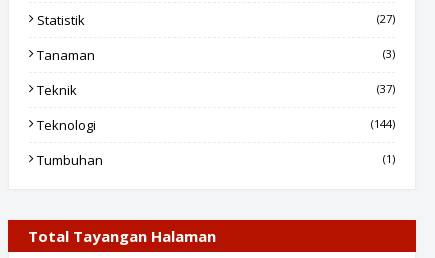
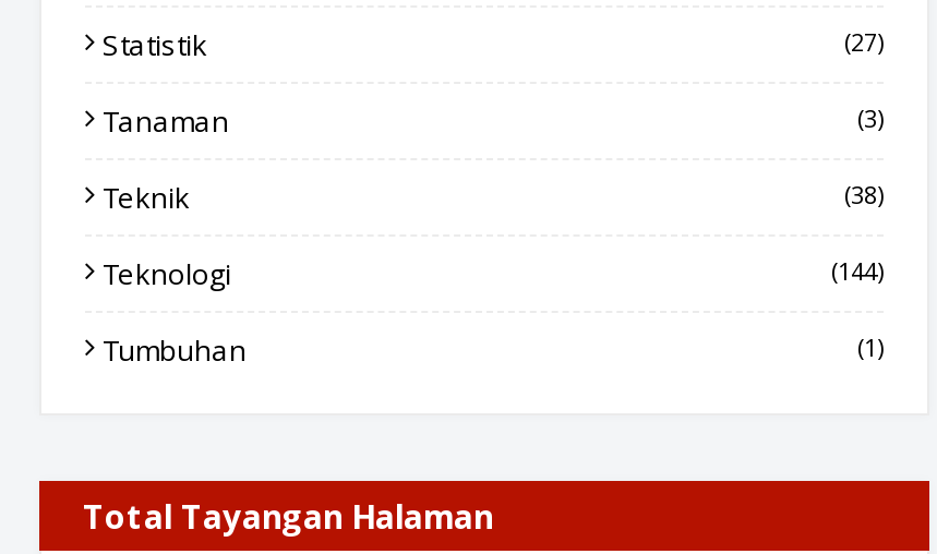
- (37)
+ (38)
